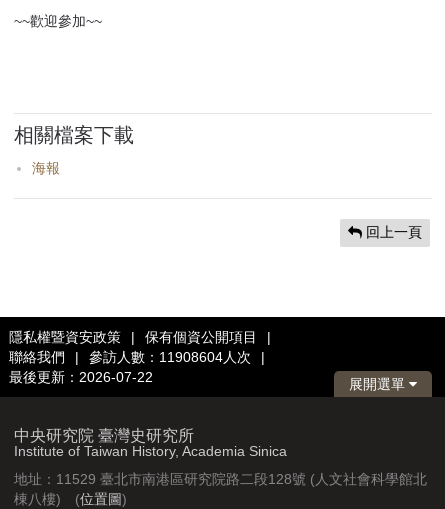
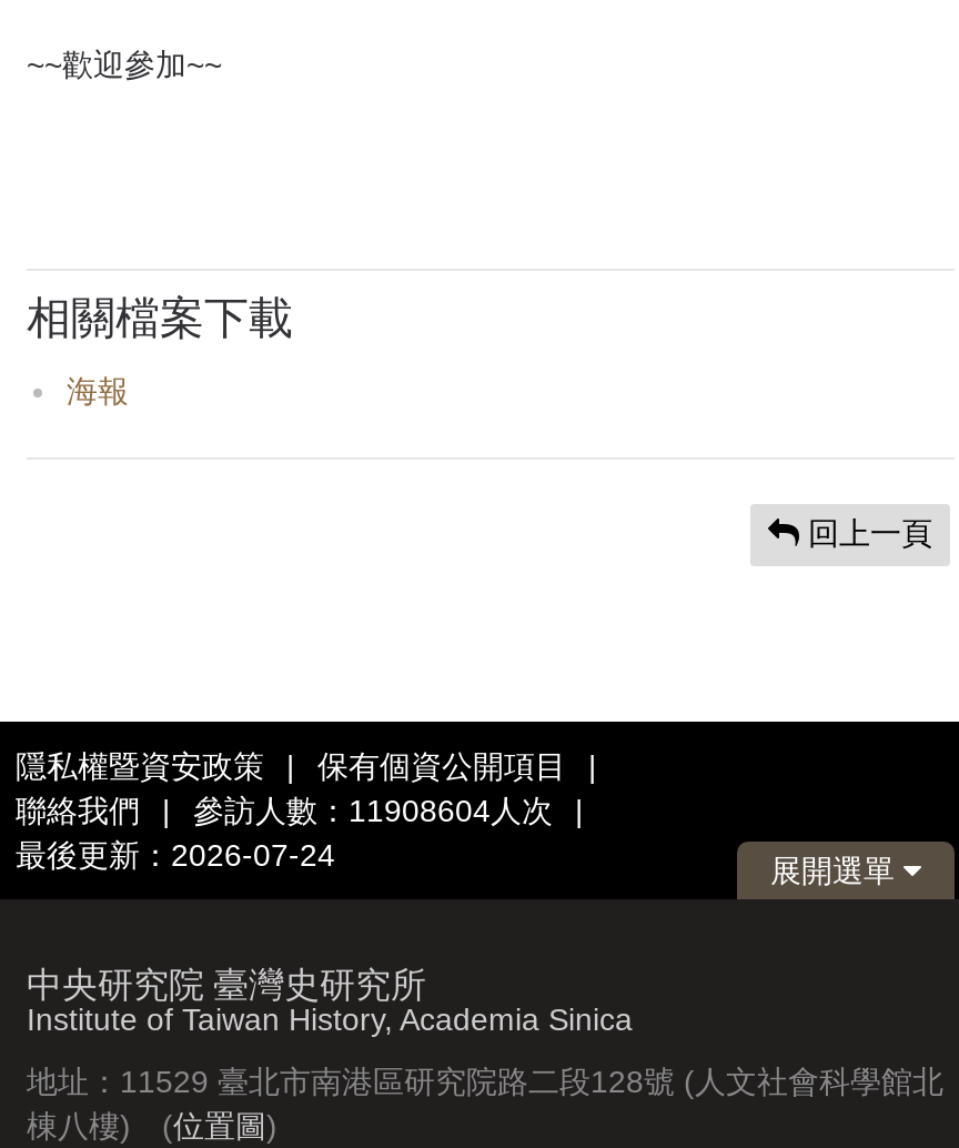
- 最後更新：2026-07-22
+ 最後更新：2026-07-24
